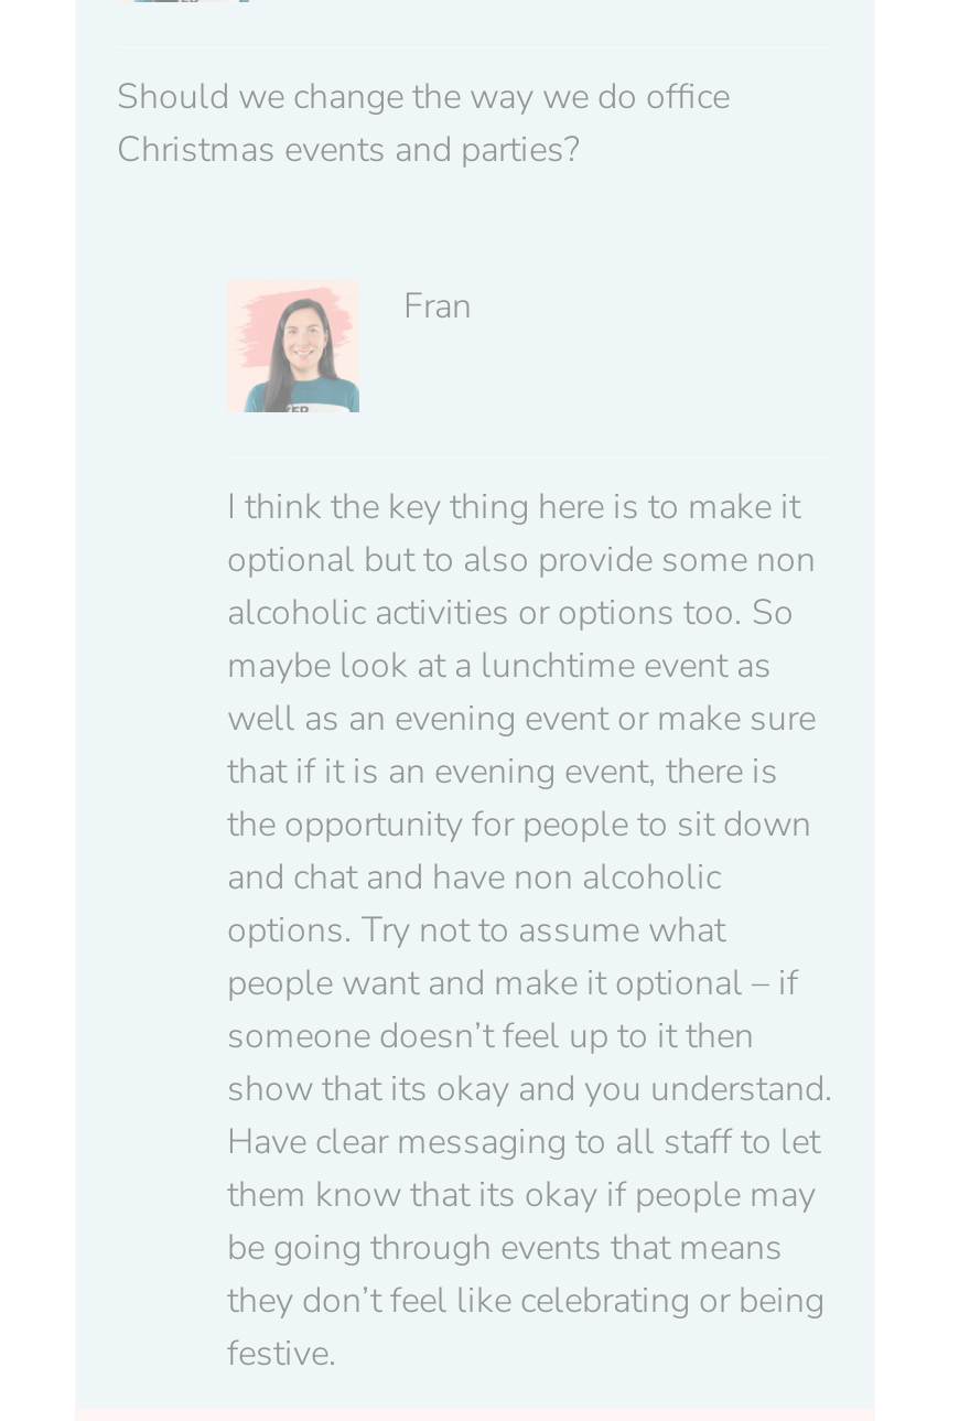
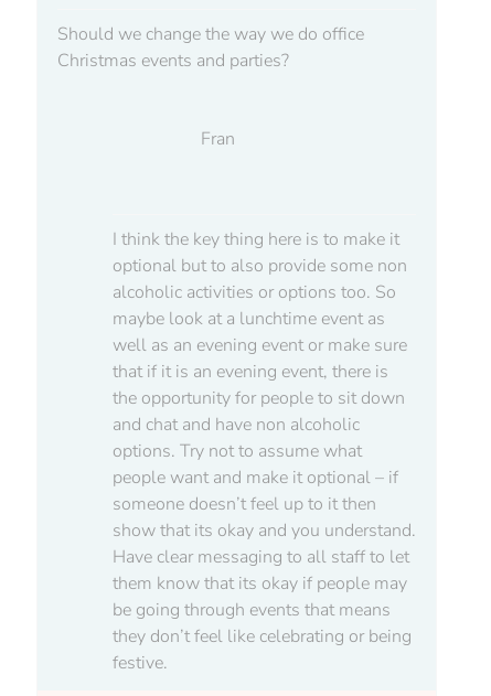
- [image]
